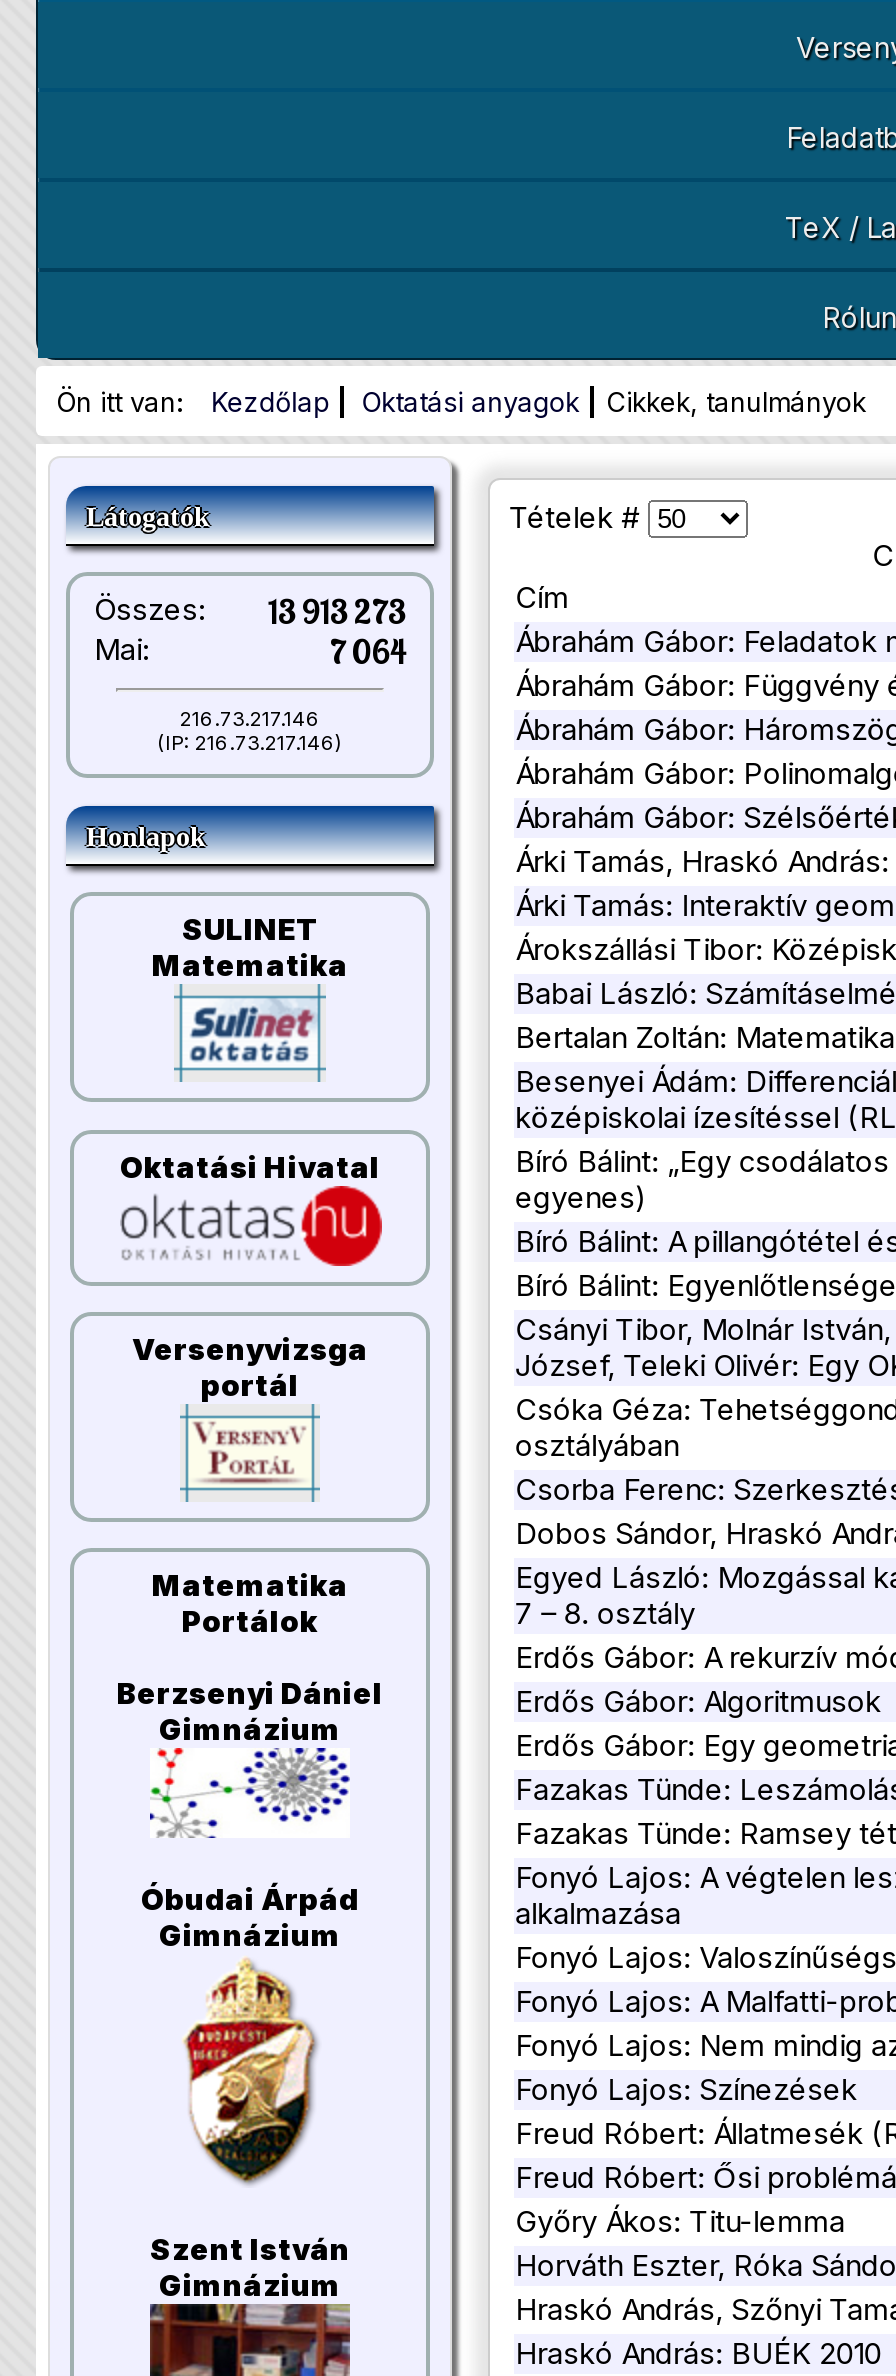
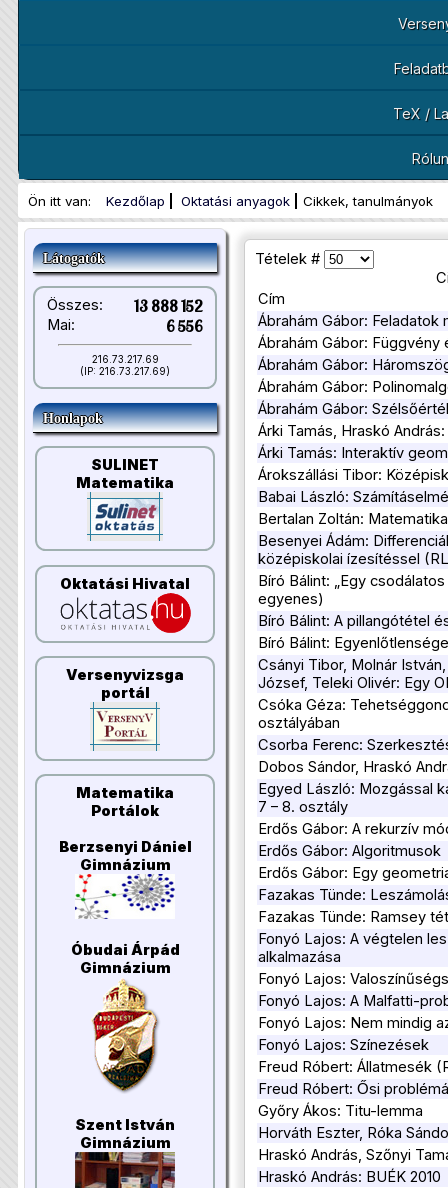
- Összes: 13 913 273
+ Összes: 13 888 152

- 7 064
+ 6 556

- 216.73.217.146
+ 216.73.217.69

- (IP: 216.73.217.146)
+ (IP: 216.73.217.69)
